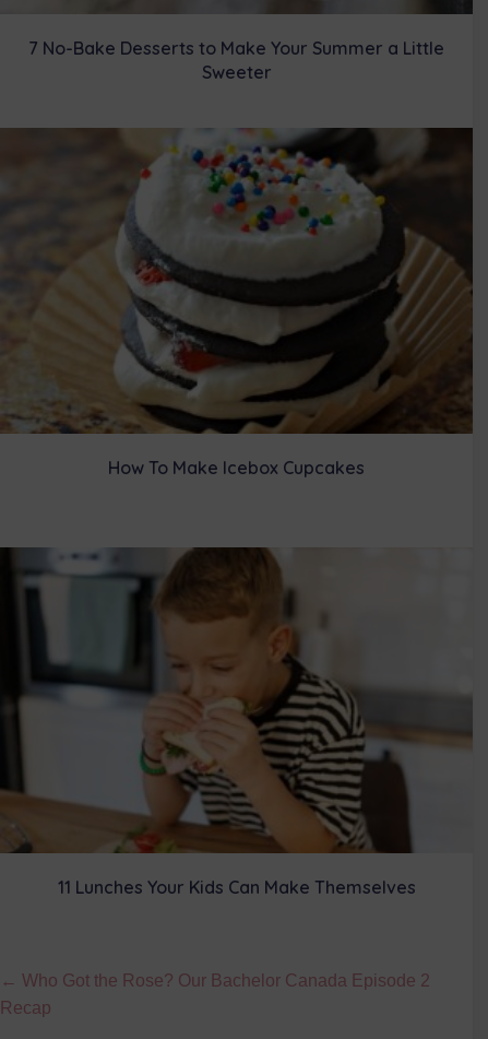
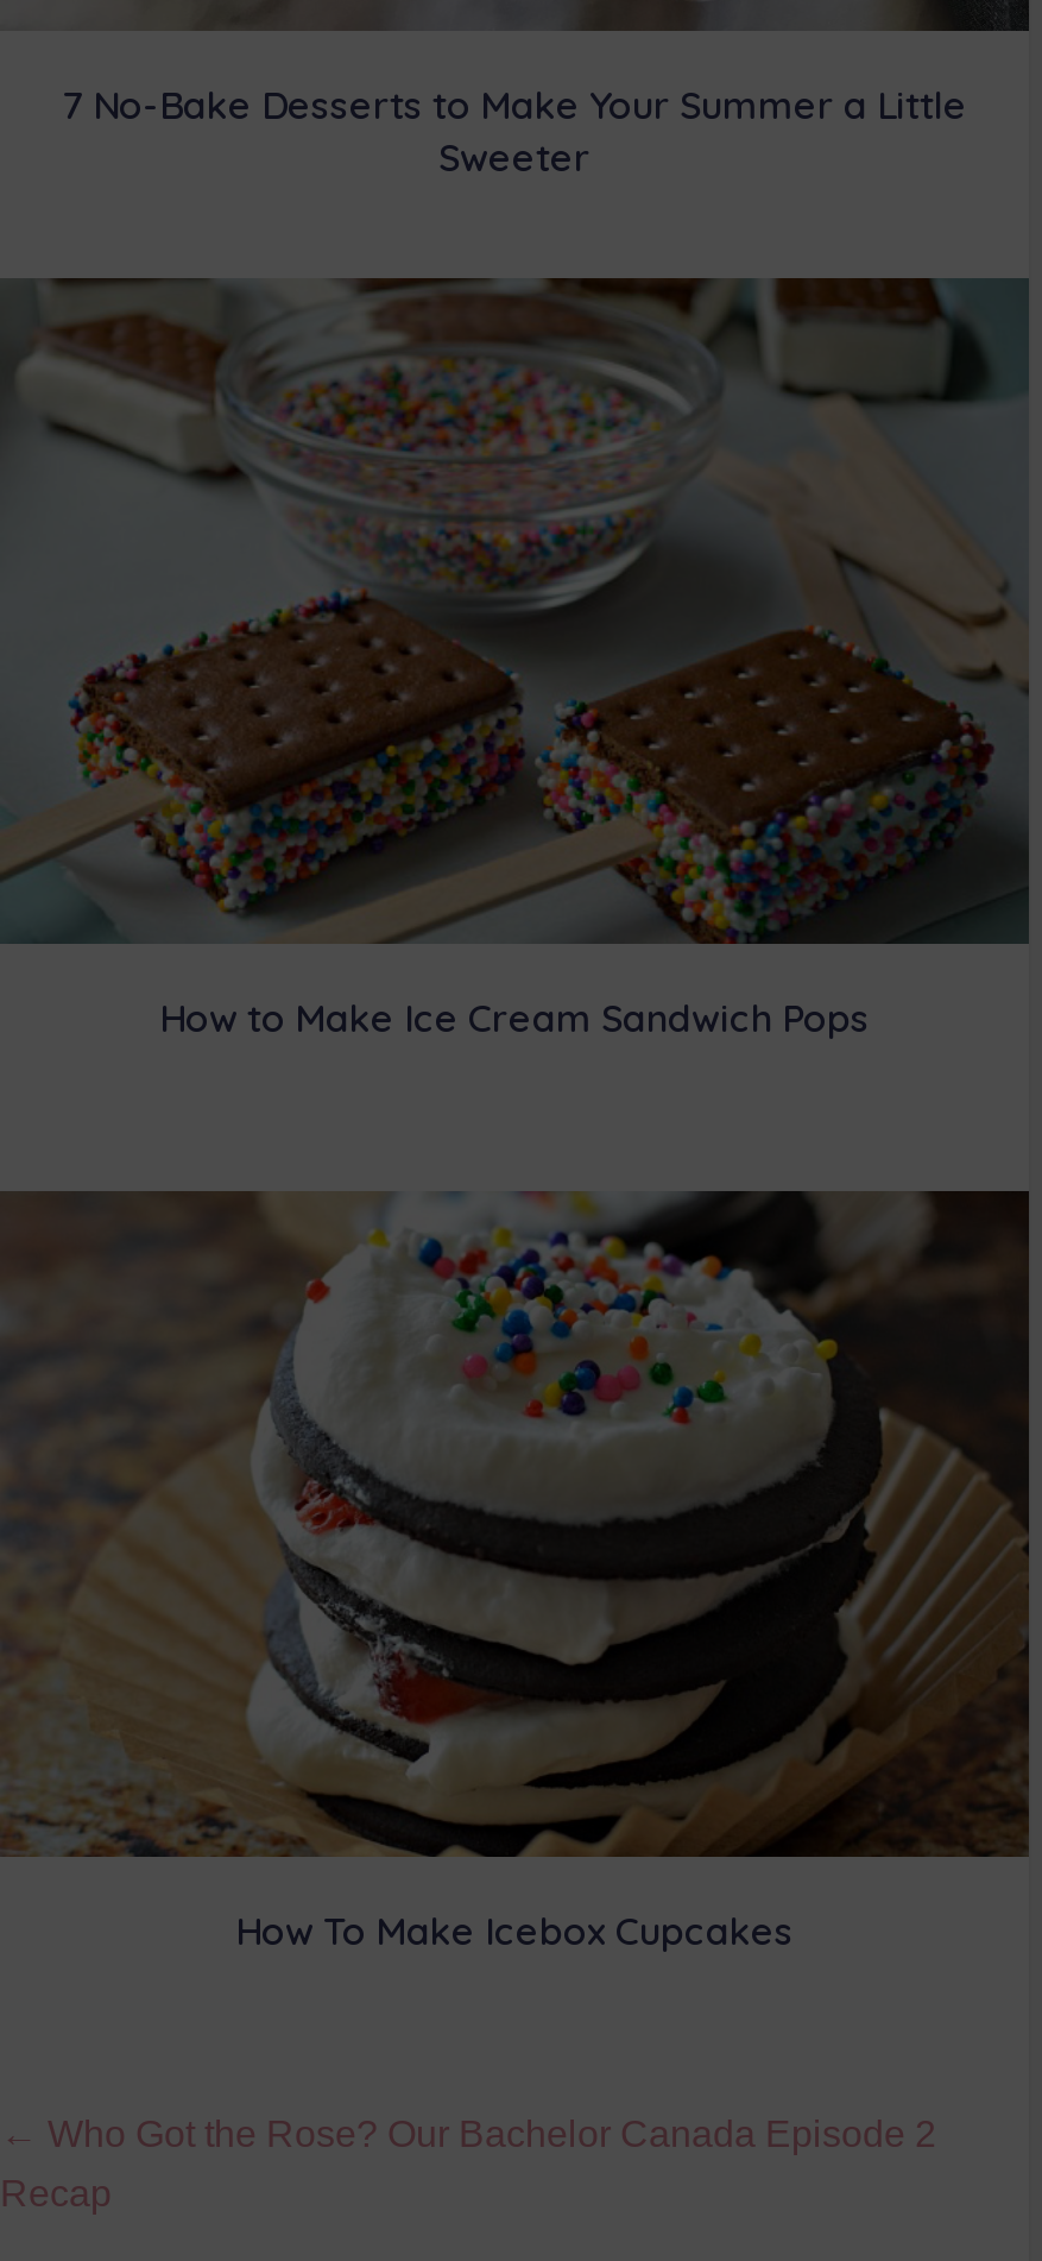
+ [image]
+ How to Make Ice Cream Sandwich Pops

moved down: [image] | How To Make Icebox Cupcakes

- [image]
- 11 Lunches Your Kids Can Make Themselves
